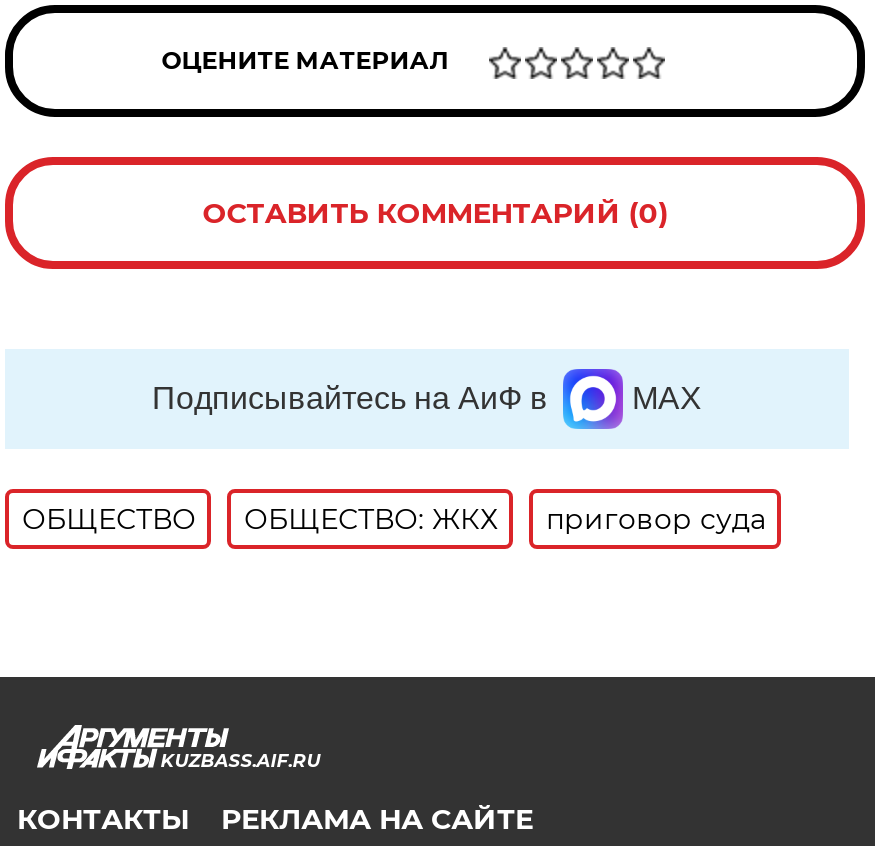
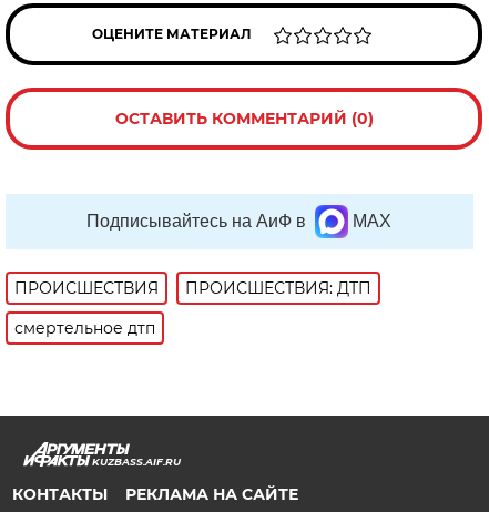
- ОБЩЕСТВО
- ОБЩЕСТВО: ЖКХ
- приговор суда
+ ПРОИСШЕСТВИЯ
+ ПРОИСШЕСТВИЯ: ДТП
+ смертельное дтп
